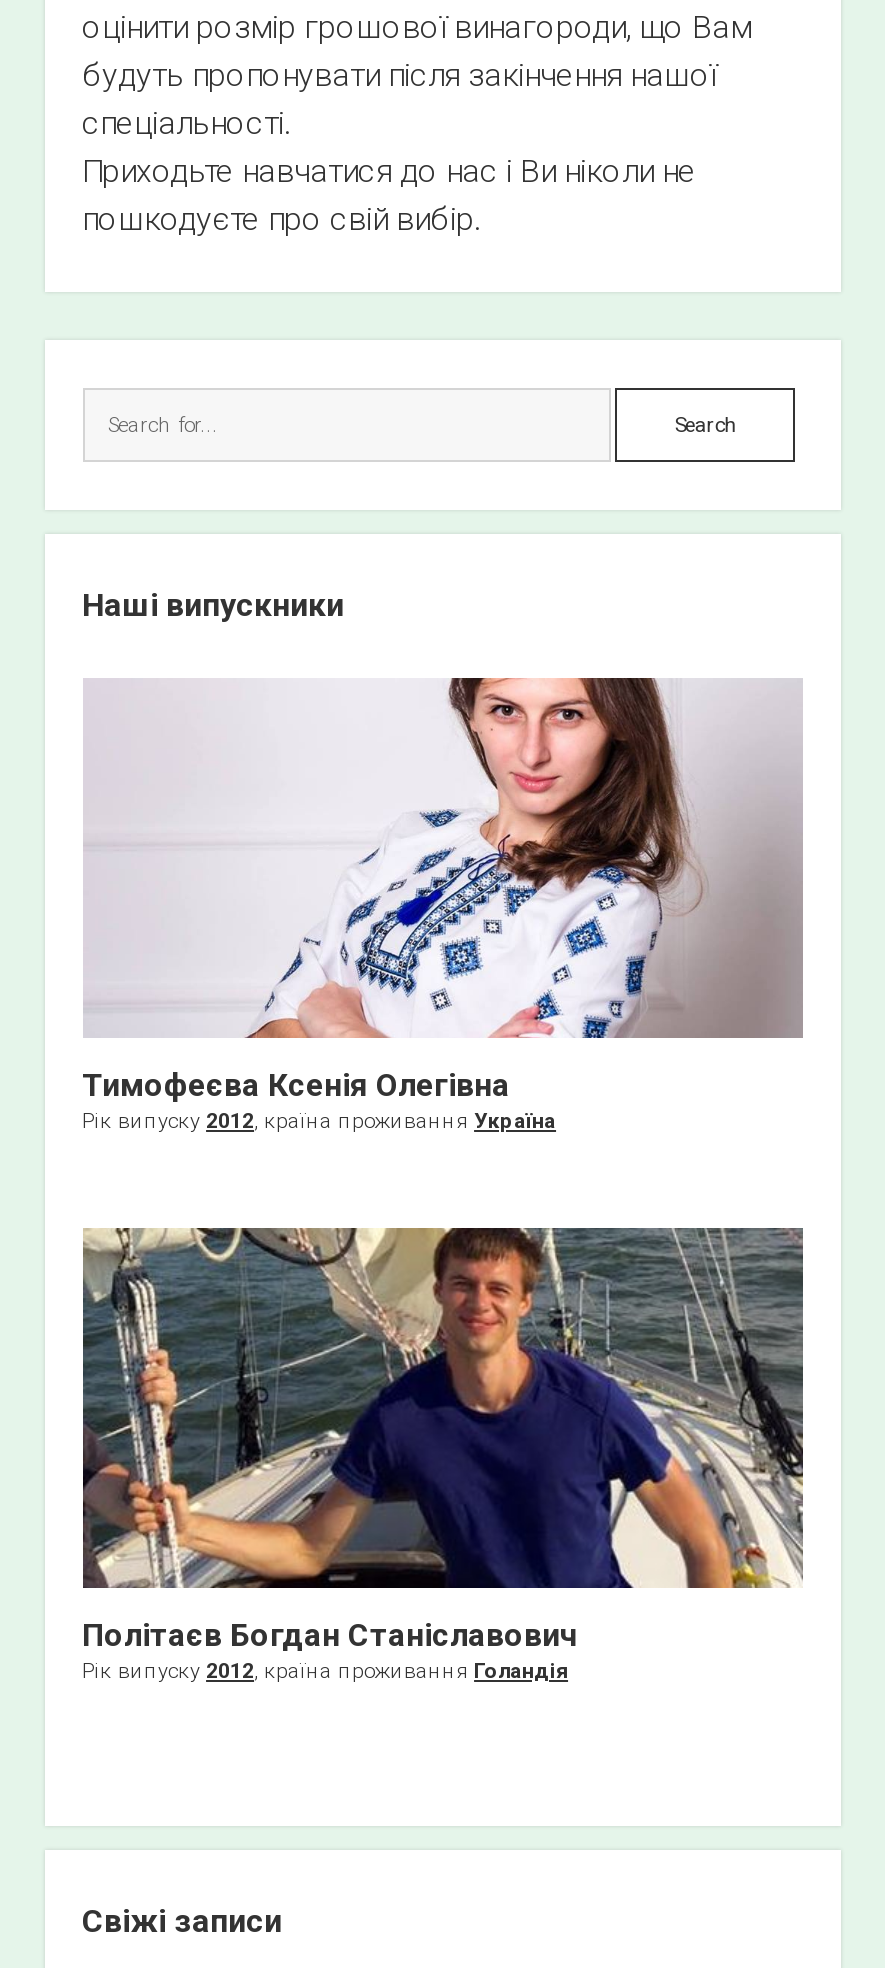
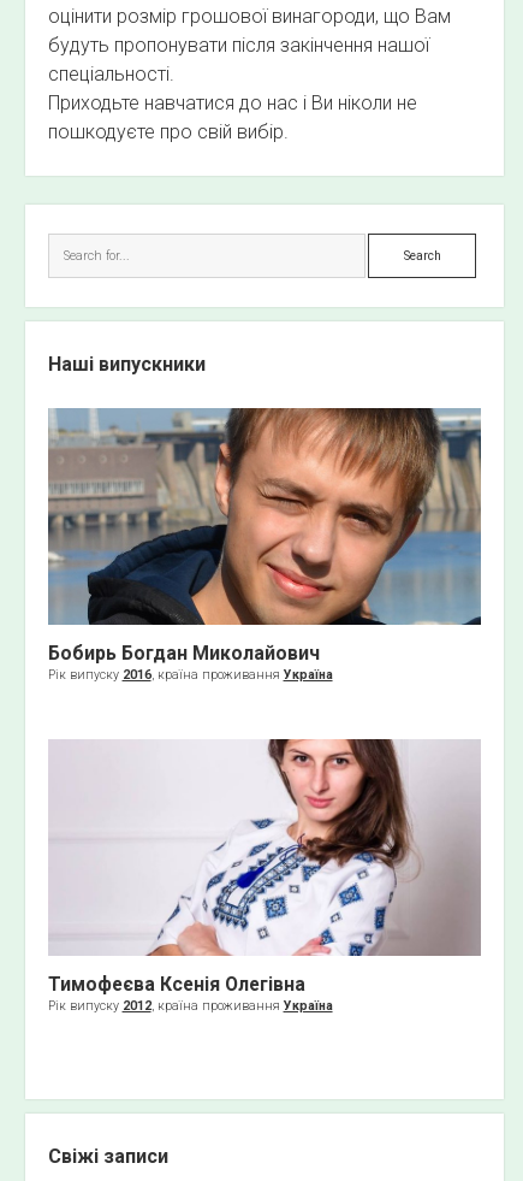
+ [image]
+ Бобирь Богдан Миколайович
+ Рік випуску 2016, країна проживання Україна

moved down: [image] | Тимофеєва Ксенія Олегівна | Рік випуску 2012, країна проживання Україна

- [image]
- Політаєв Богдан Станіславович
- Рік випуску 2012, країна проживання Голандія
